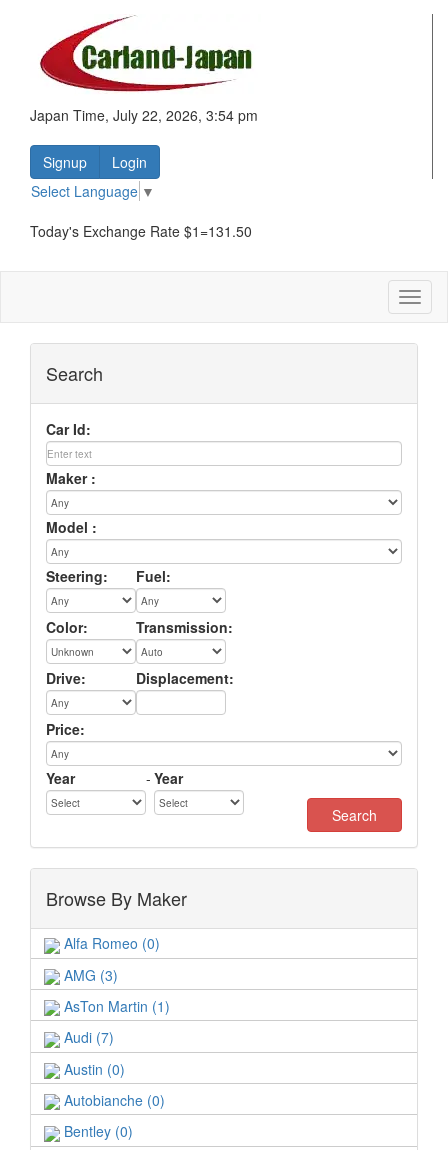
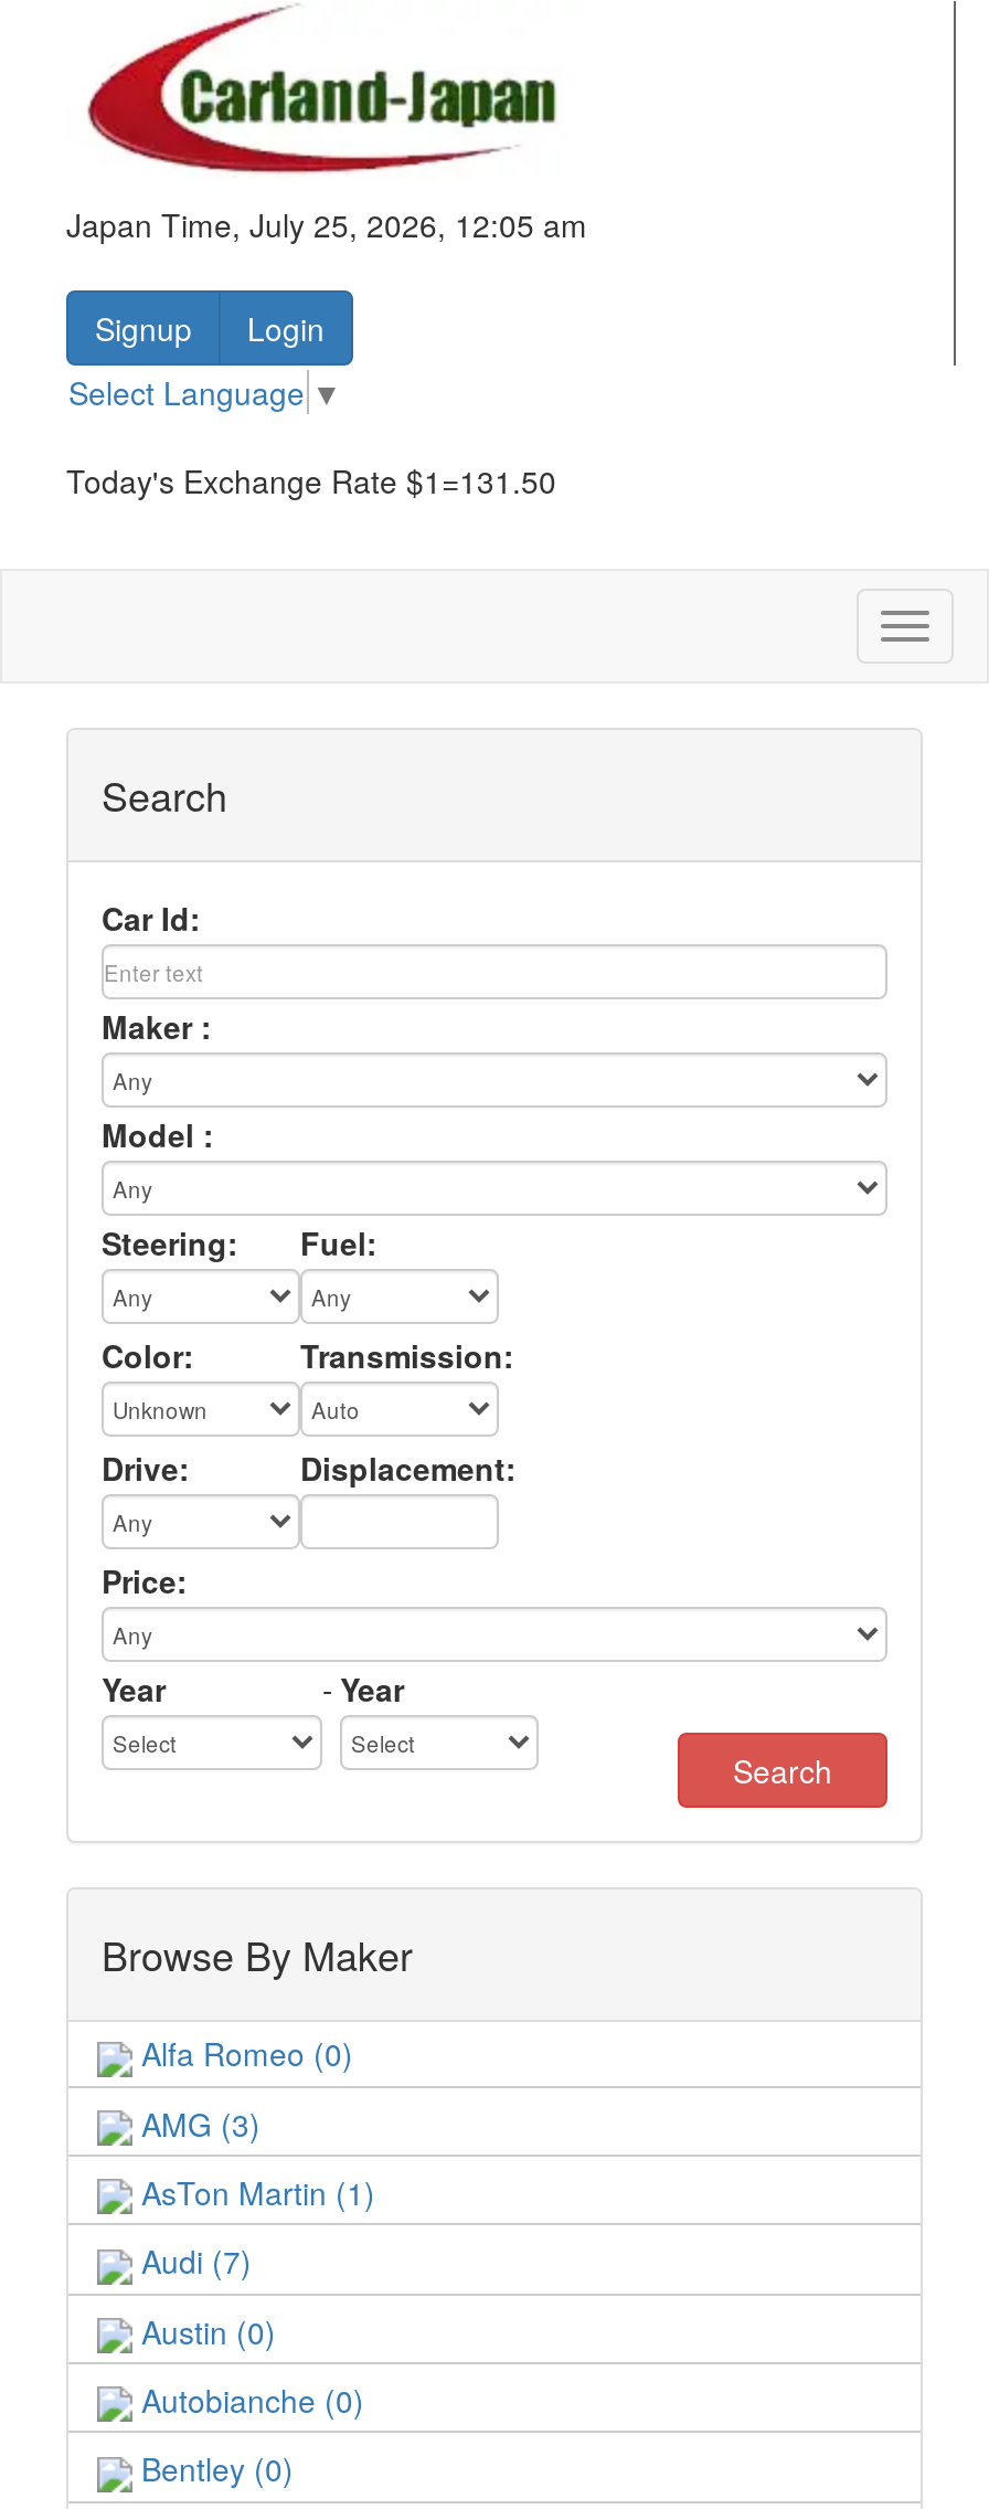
- Japan Time, July 22, 2026, 3:54 pm
+ Japan Time, July 25, 2026, 12:05 am
